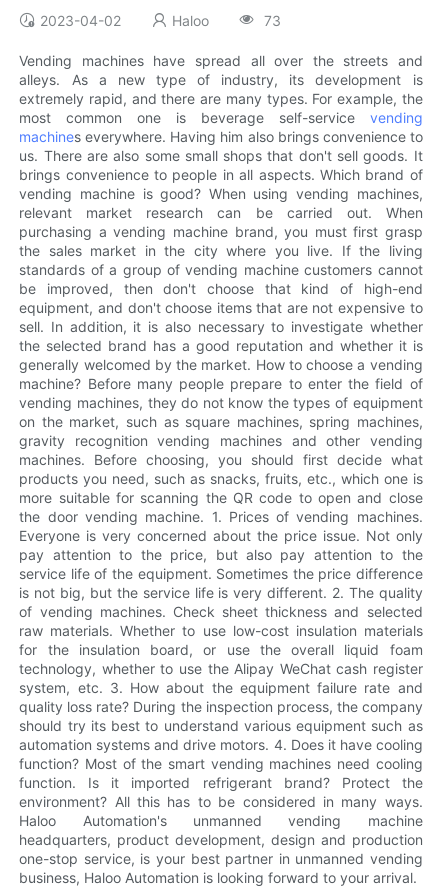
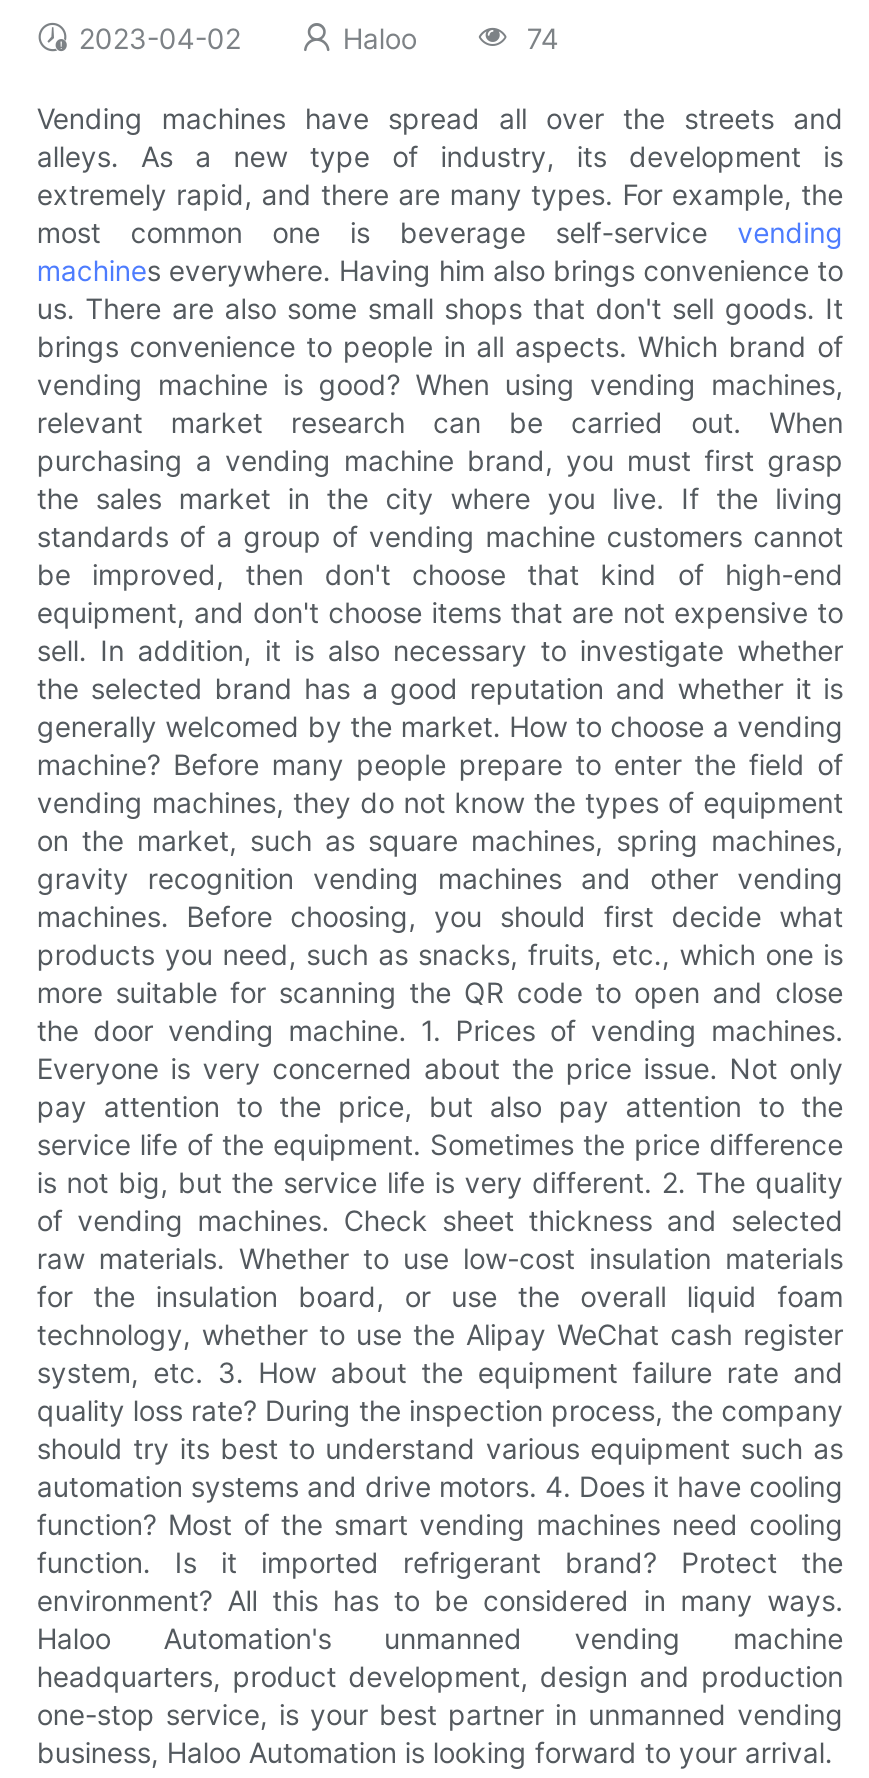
- 73
+ 74
